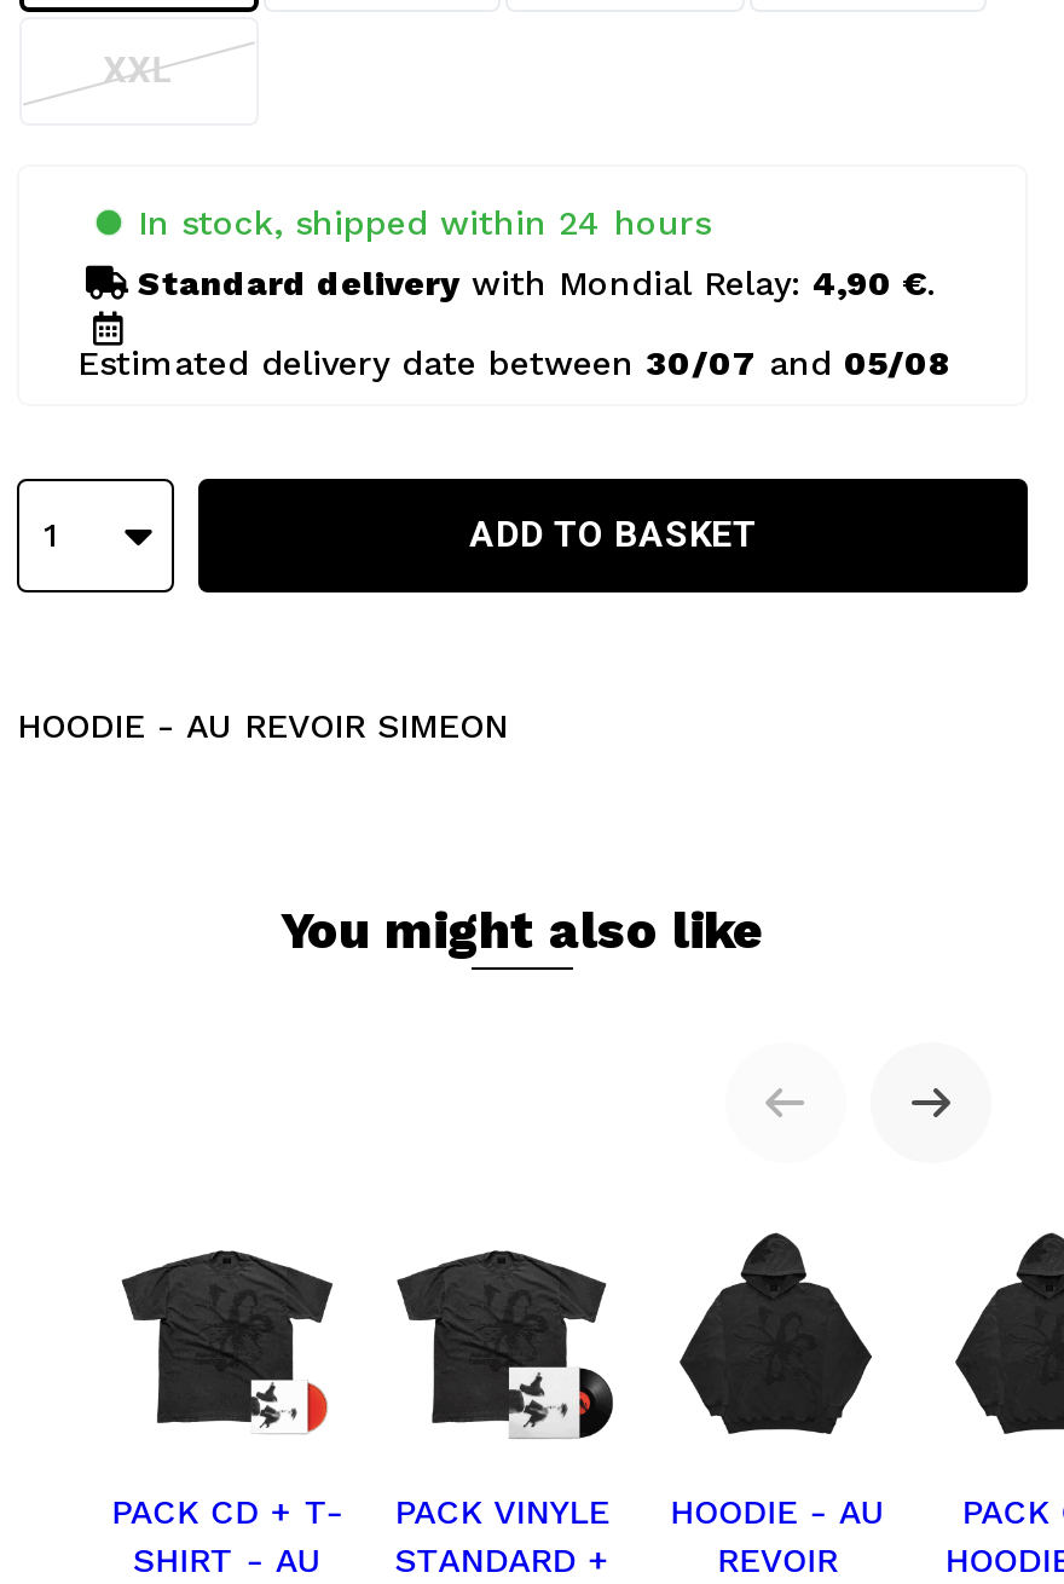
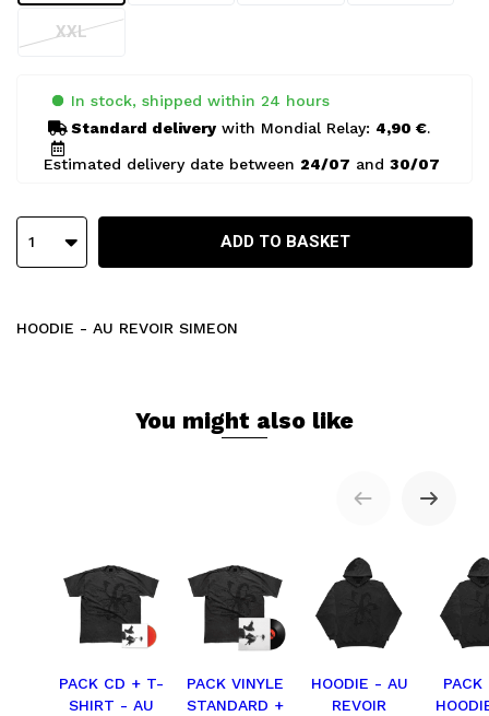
- Estimated delivery date between 30/07 and 05/08
+ Estimated delivery date between 24/07 and 30/07
